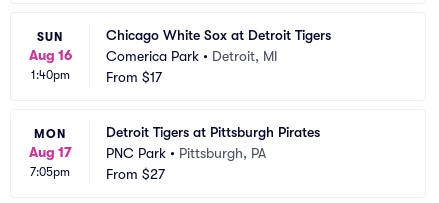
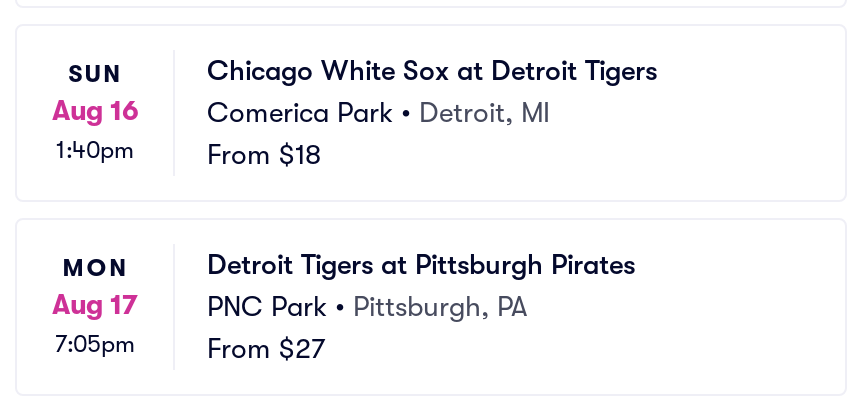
- From $17
+ From $18
